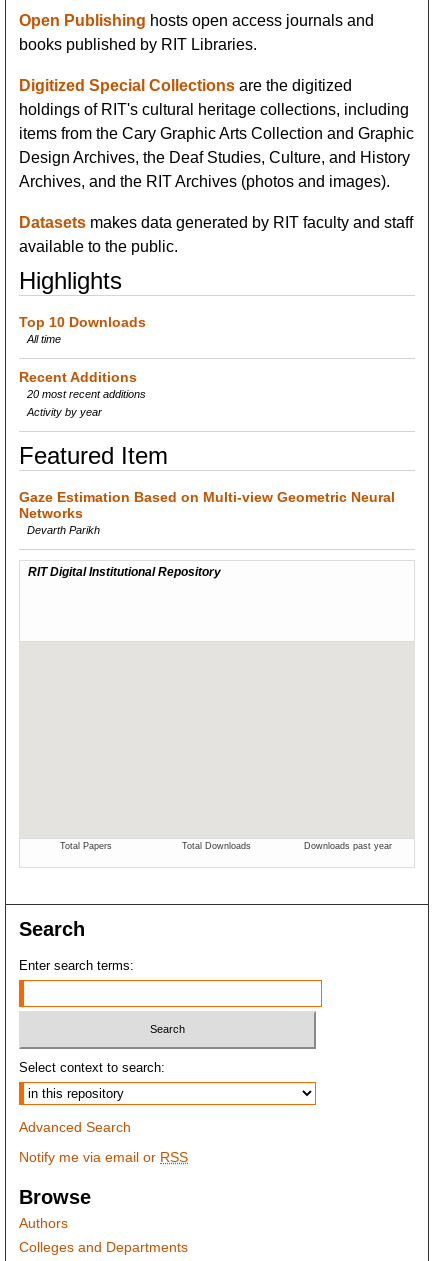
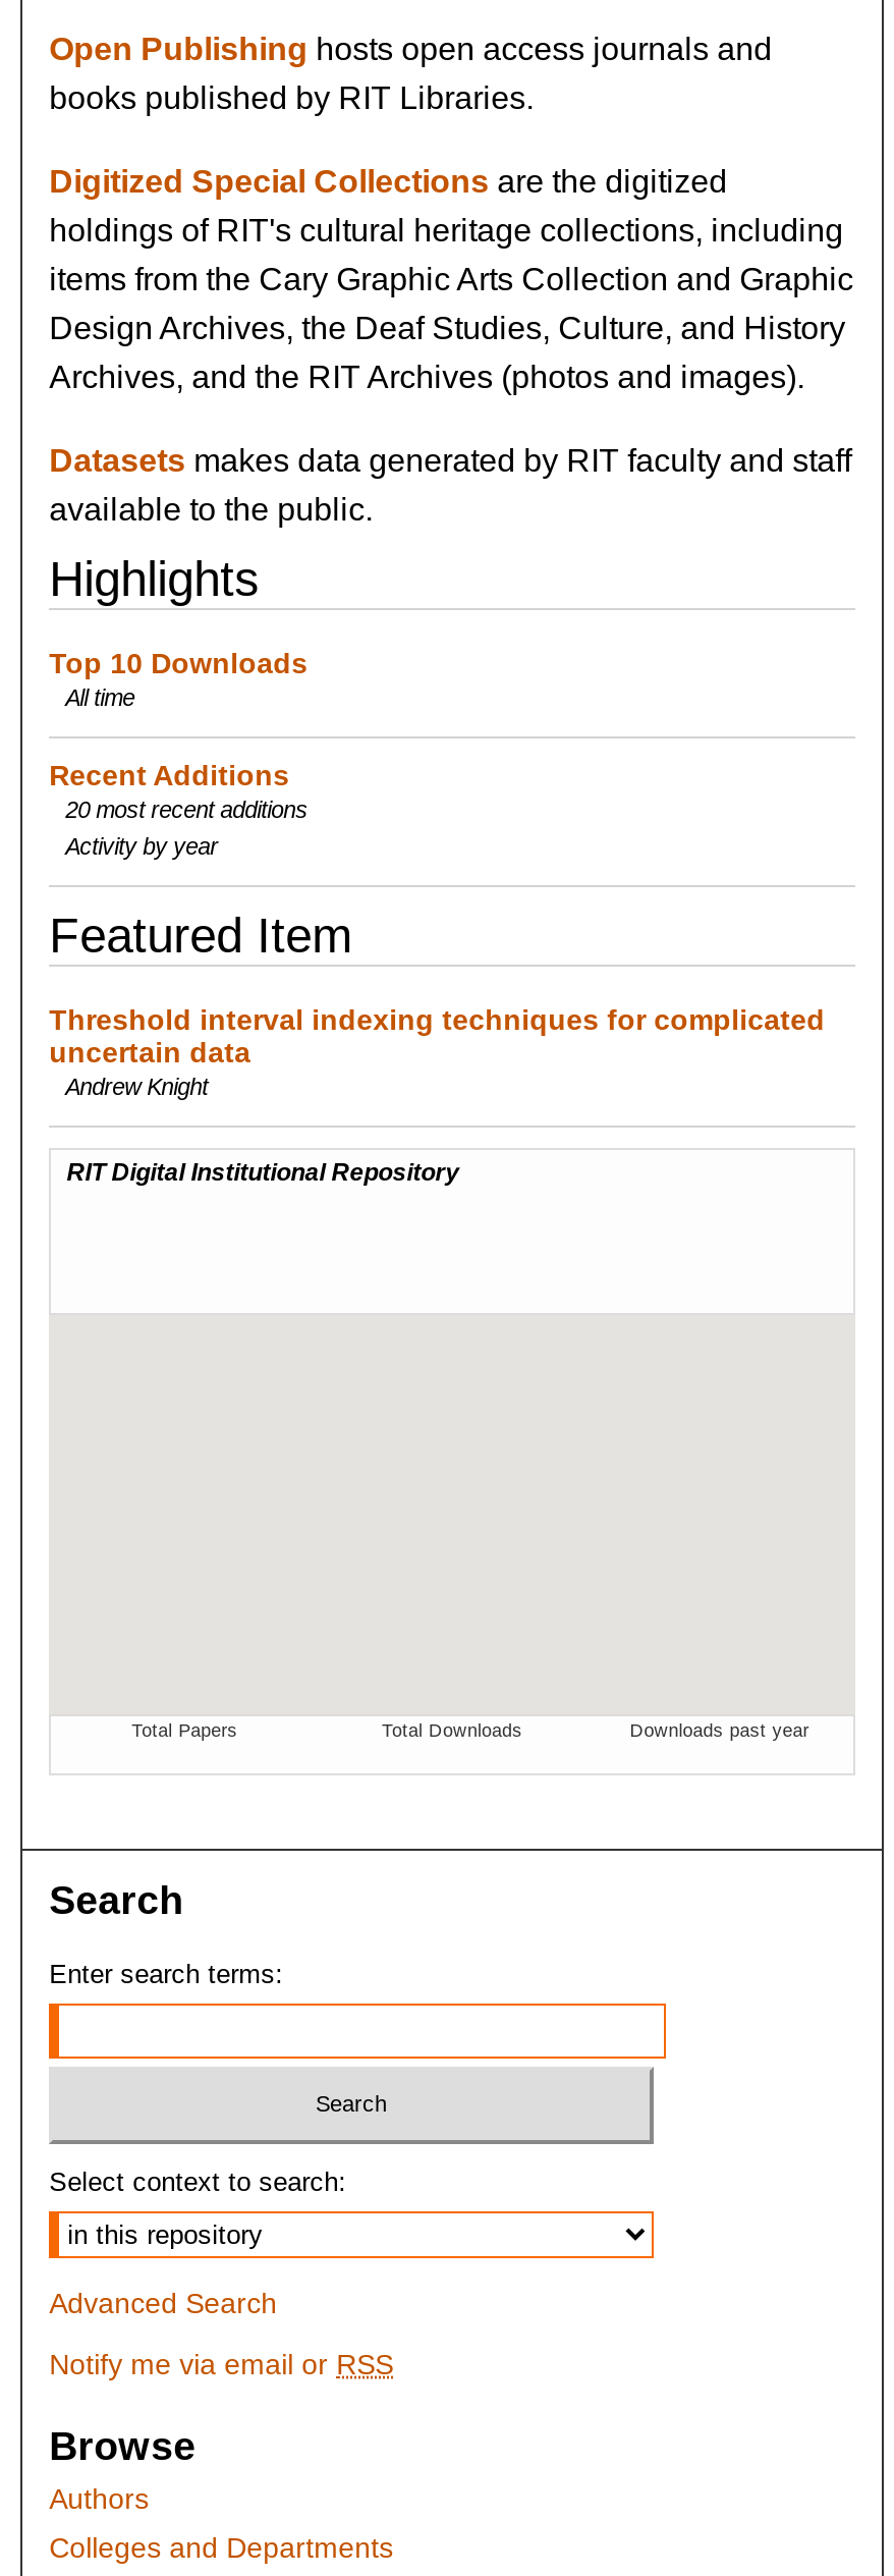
- Gaze Estimation Based on Multi-view Geometric Neural
- Networks
- Devarth Parikh
+ Threshold interval indexing techniques for complicated
+ uncertain data
+ Andrew Knight
